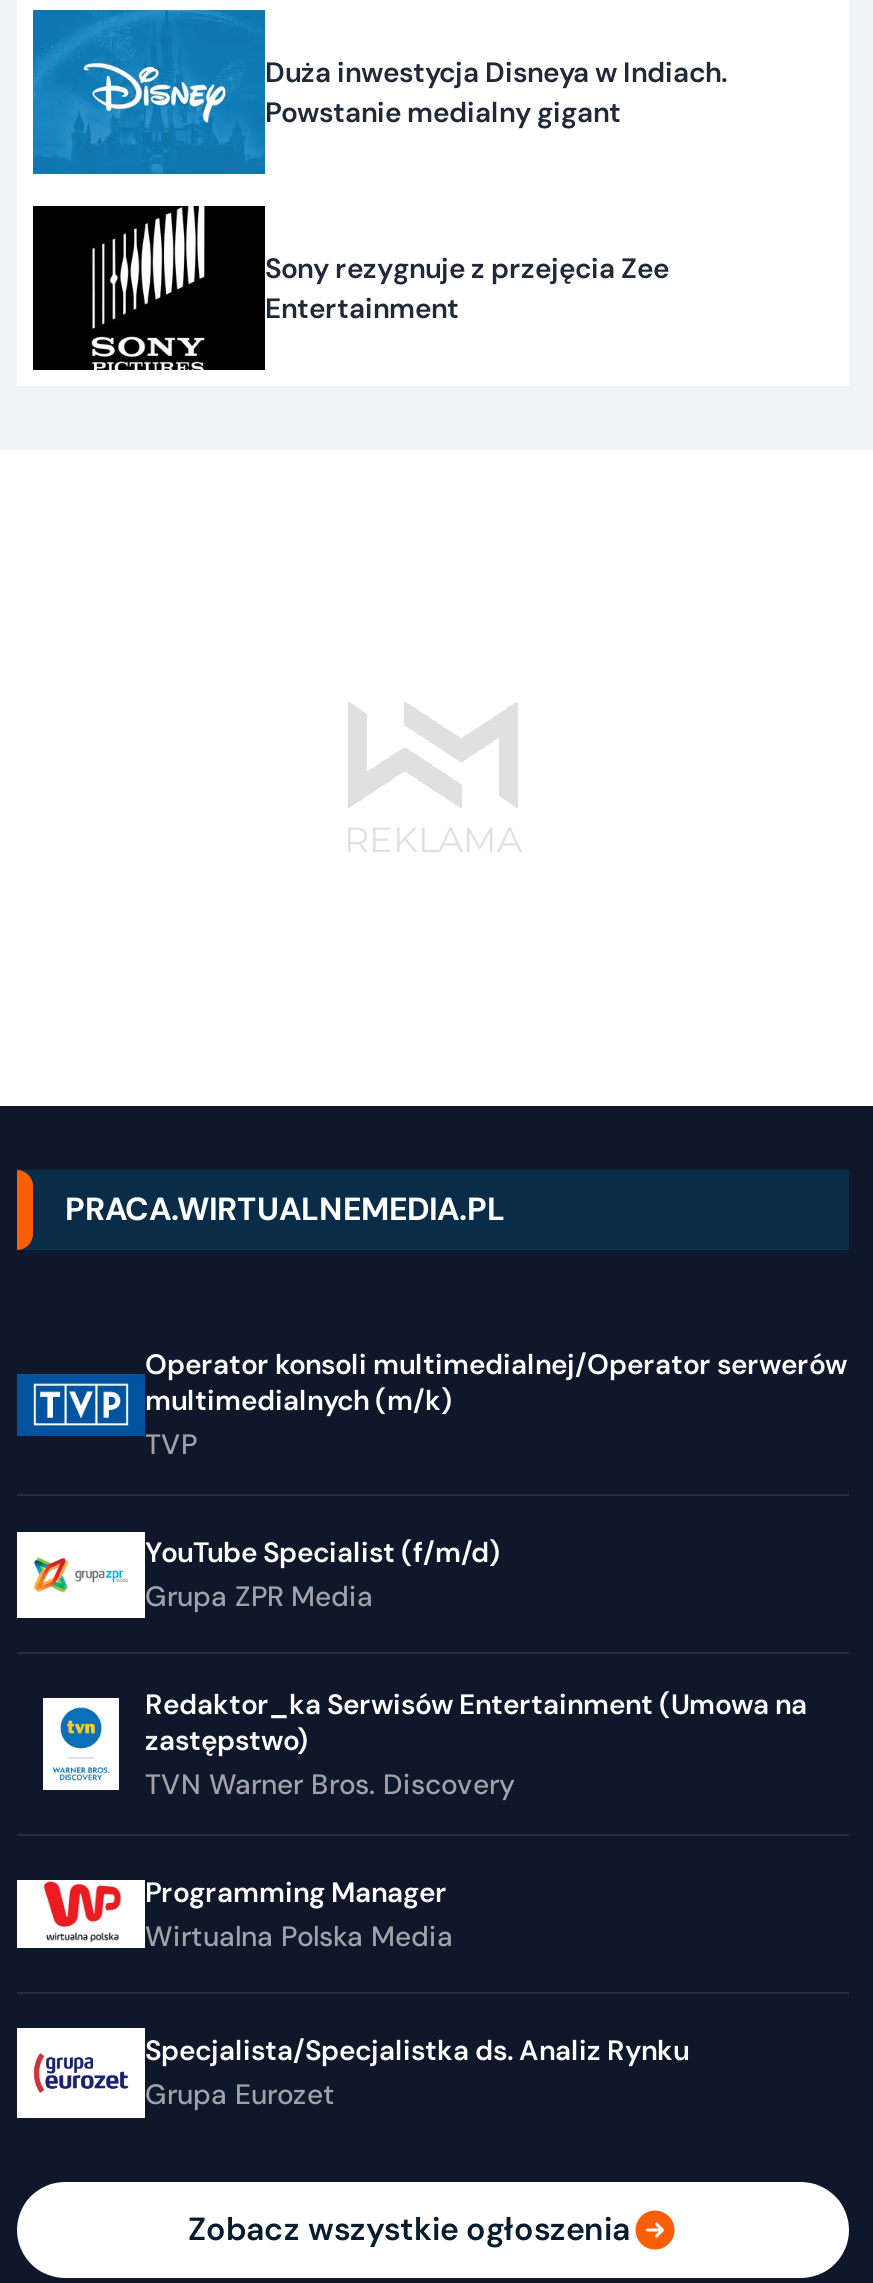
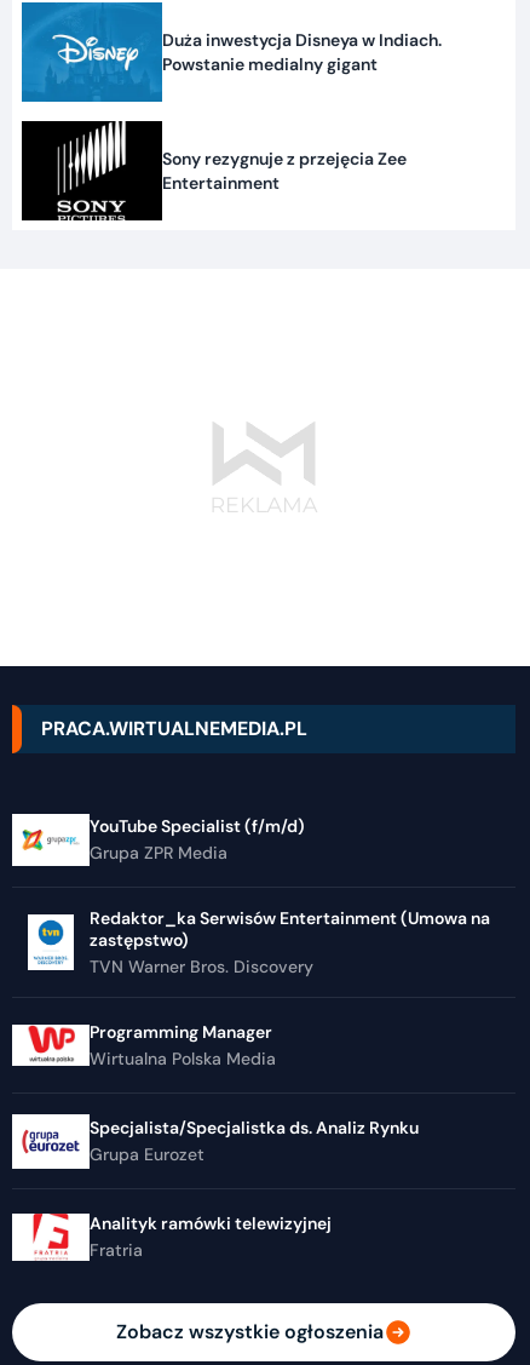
- [image]
- Operator konsoli multimedialnej/Operator serwerów
- multimedialnych (m/k)
- TVP

moved up: YouTube Specialist (f/m/d) | Grupa ZPR Media | Redaktor_ka Serwisów Entertainment (Umowa na | ... | Specjalista/Specjalistka ds. Analiz Rynku | Grupa Eurozet

+ [image]
+ Analityk ramówki telewizyjnej
+ Fratria
